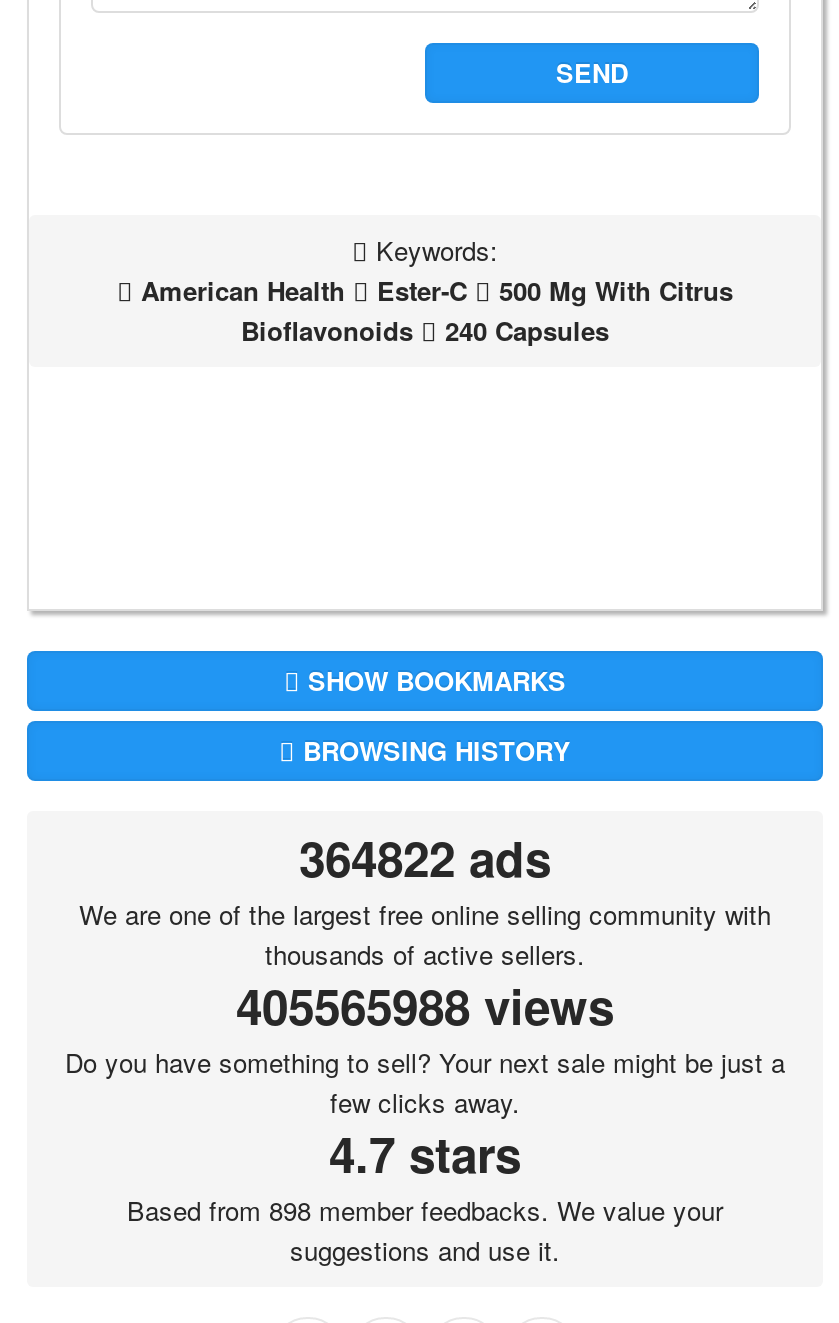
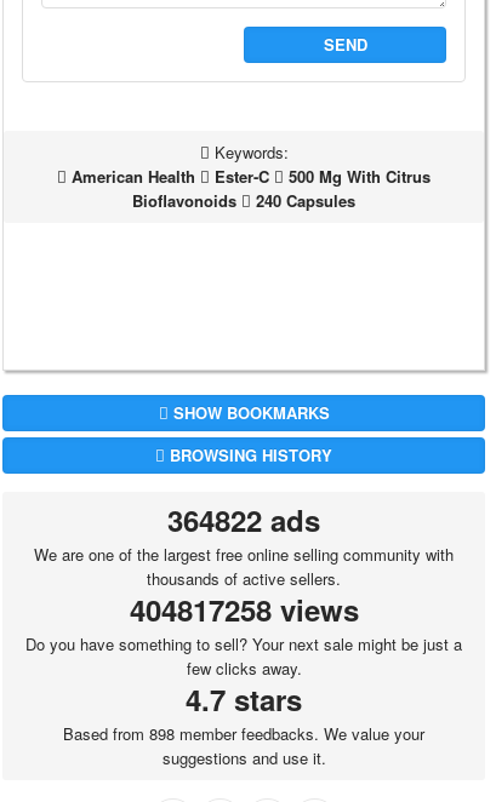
- 405565988 views
+ 404817258 views
